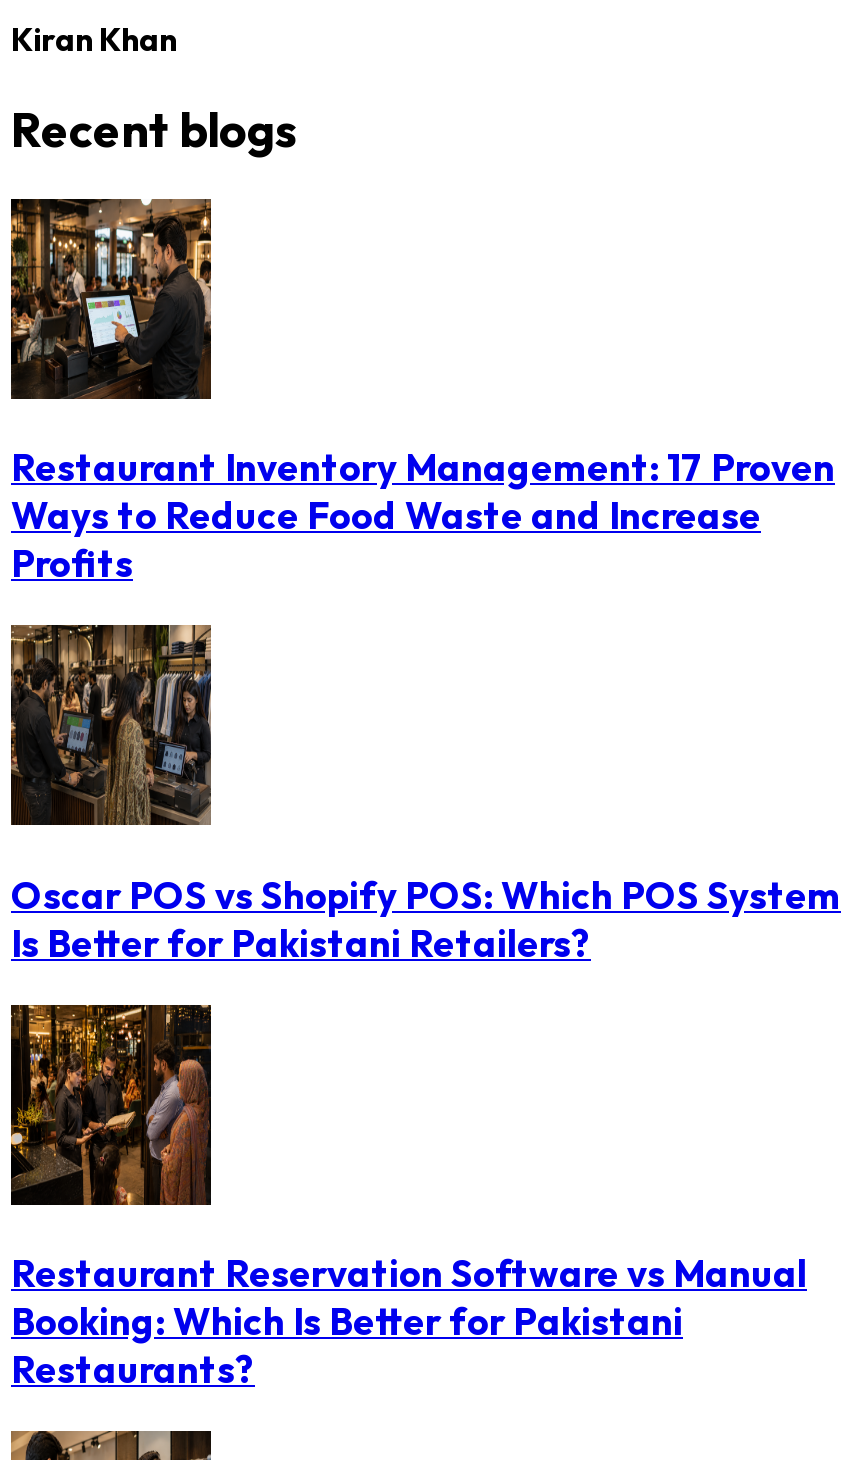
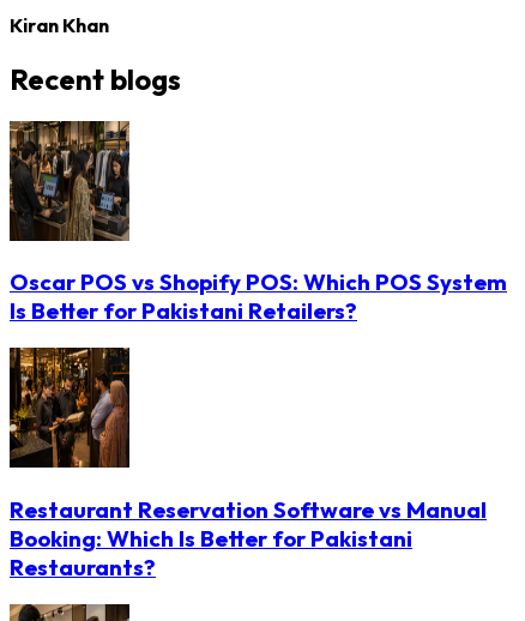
- [image]
- Restaurant Inventory Management: 17 Proven
- Ways to Reduce Food Waste and Increase
- Profits
